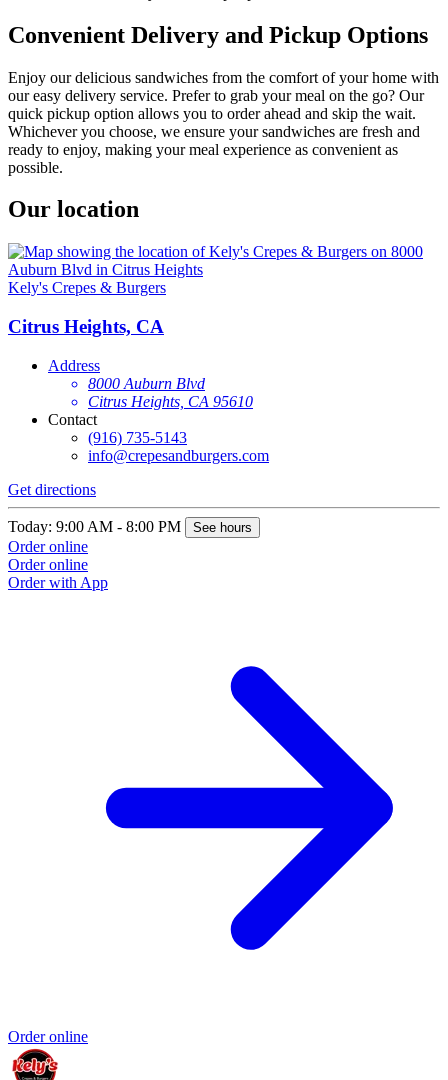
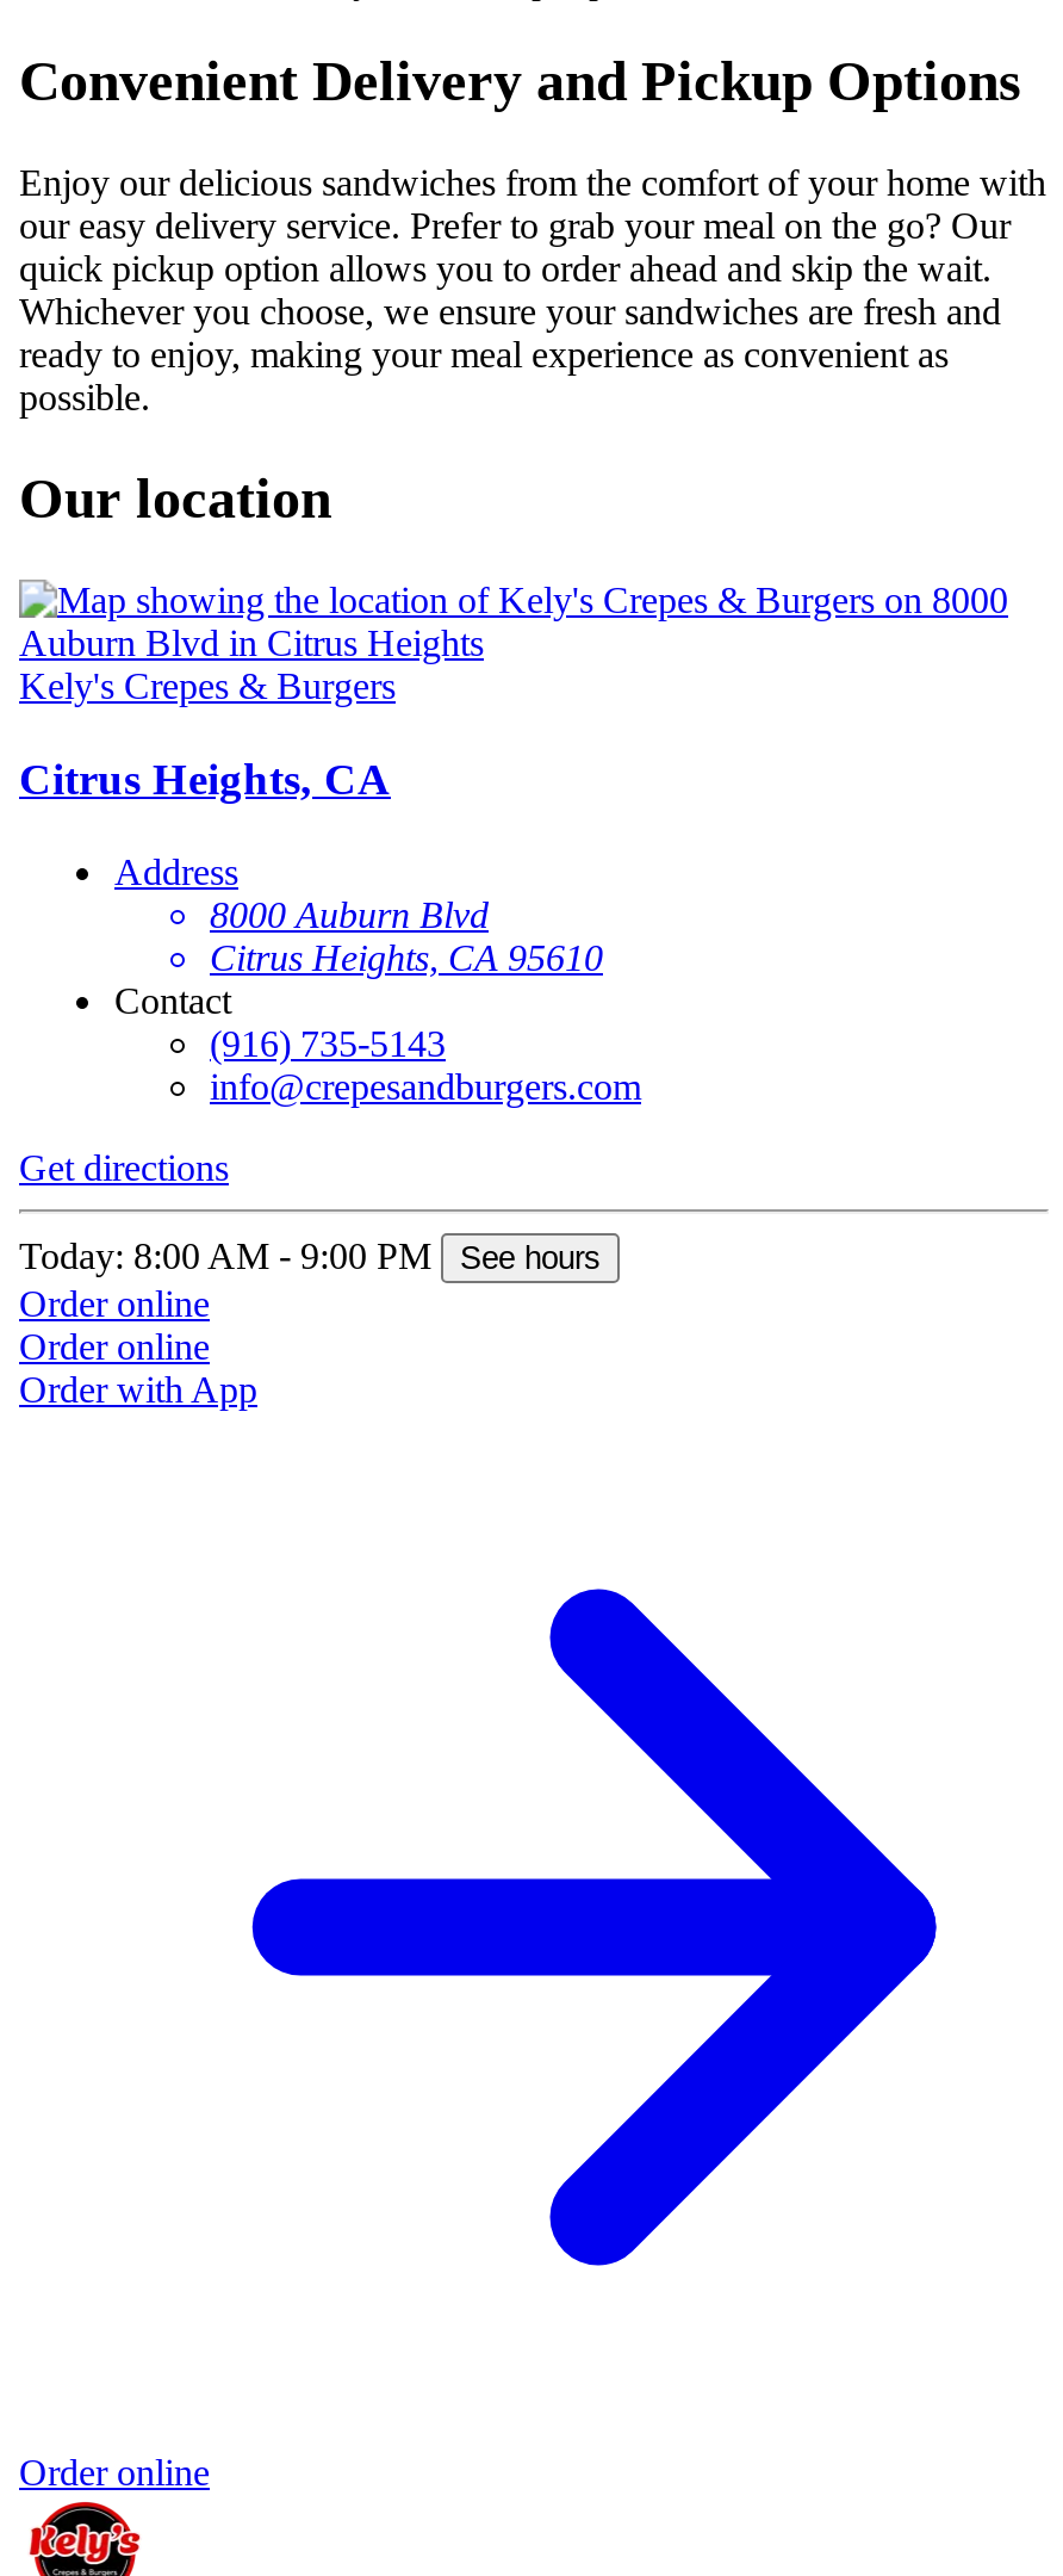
- Today: 9:00 AM - 8:00 PM See hours
+ Today: 8:00 AM - 9:00 PM See hours
